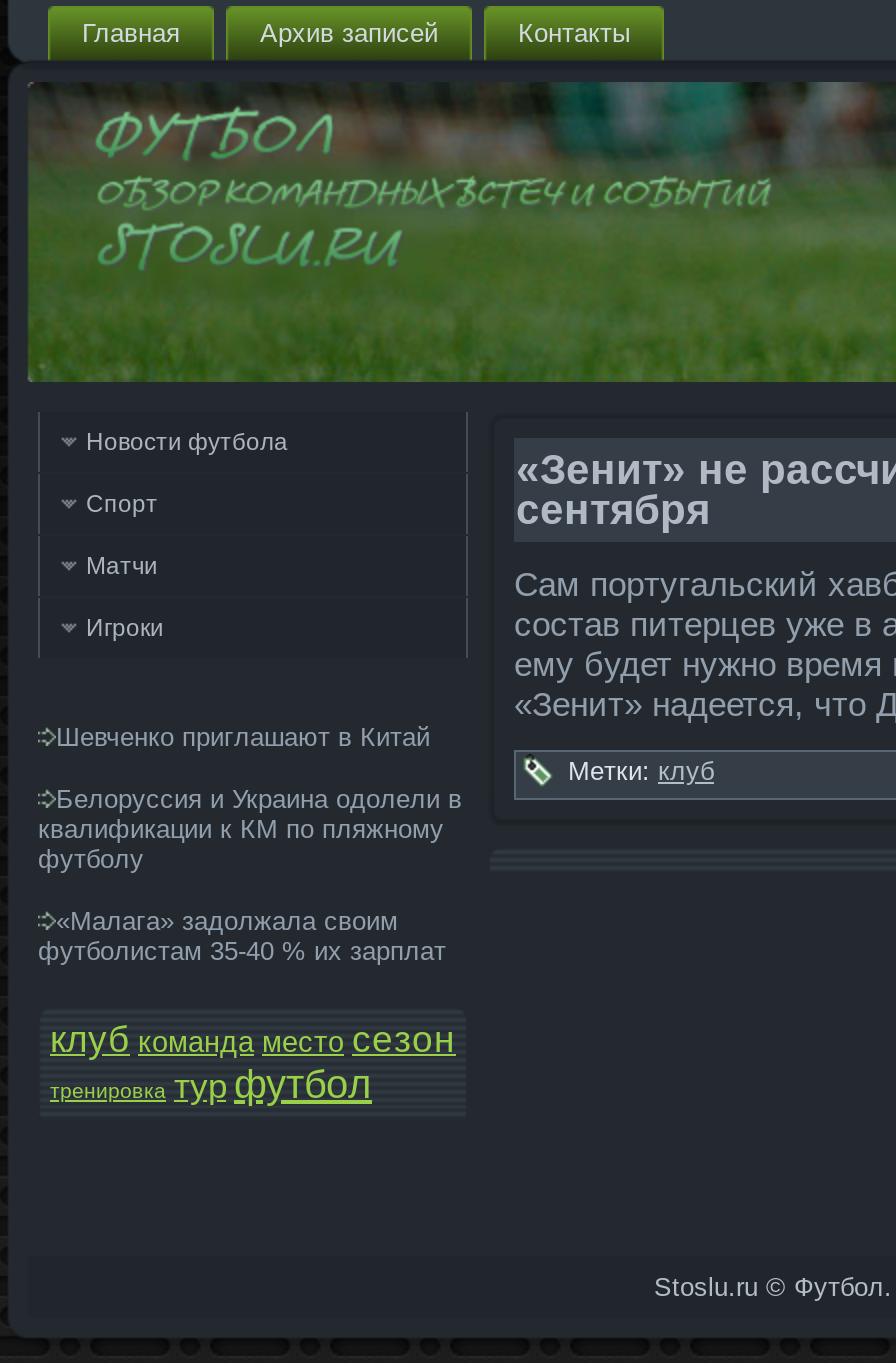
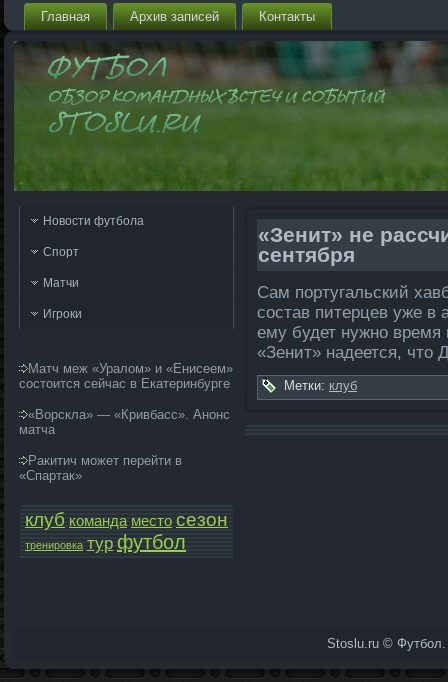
- Шевченко приглашают в Китай
+ Матч меж «Уралом» и «Енисеем»
+ состоится сейчас в Екатеринбурге

- Белоруссия и Украина одолели в
- квалификации к КМ по пляжному
- футболу
+ «Ворскла» — «Кривбасс». Анонс
+ матча

- «Малага» задолжала своим
- футболистам 35-40 % их зарплат
+ Ракитич может перейти в
+ «Спартак»
